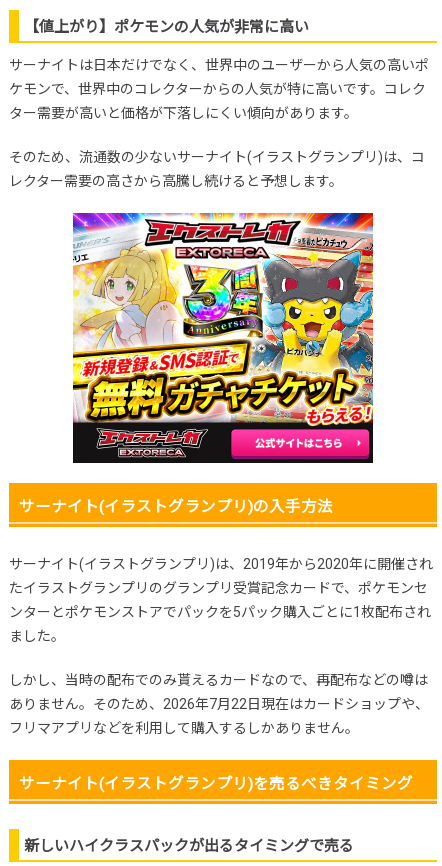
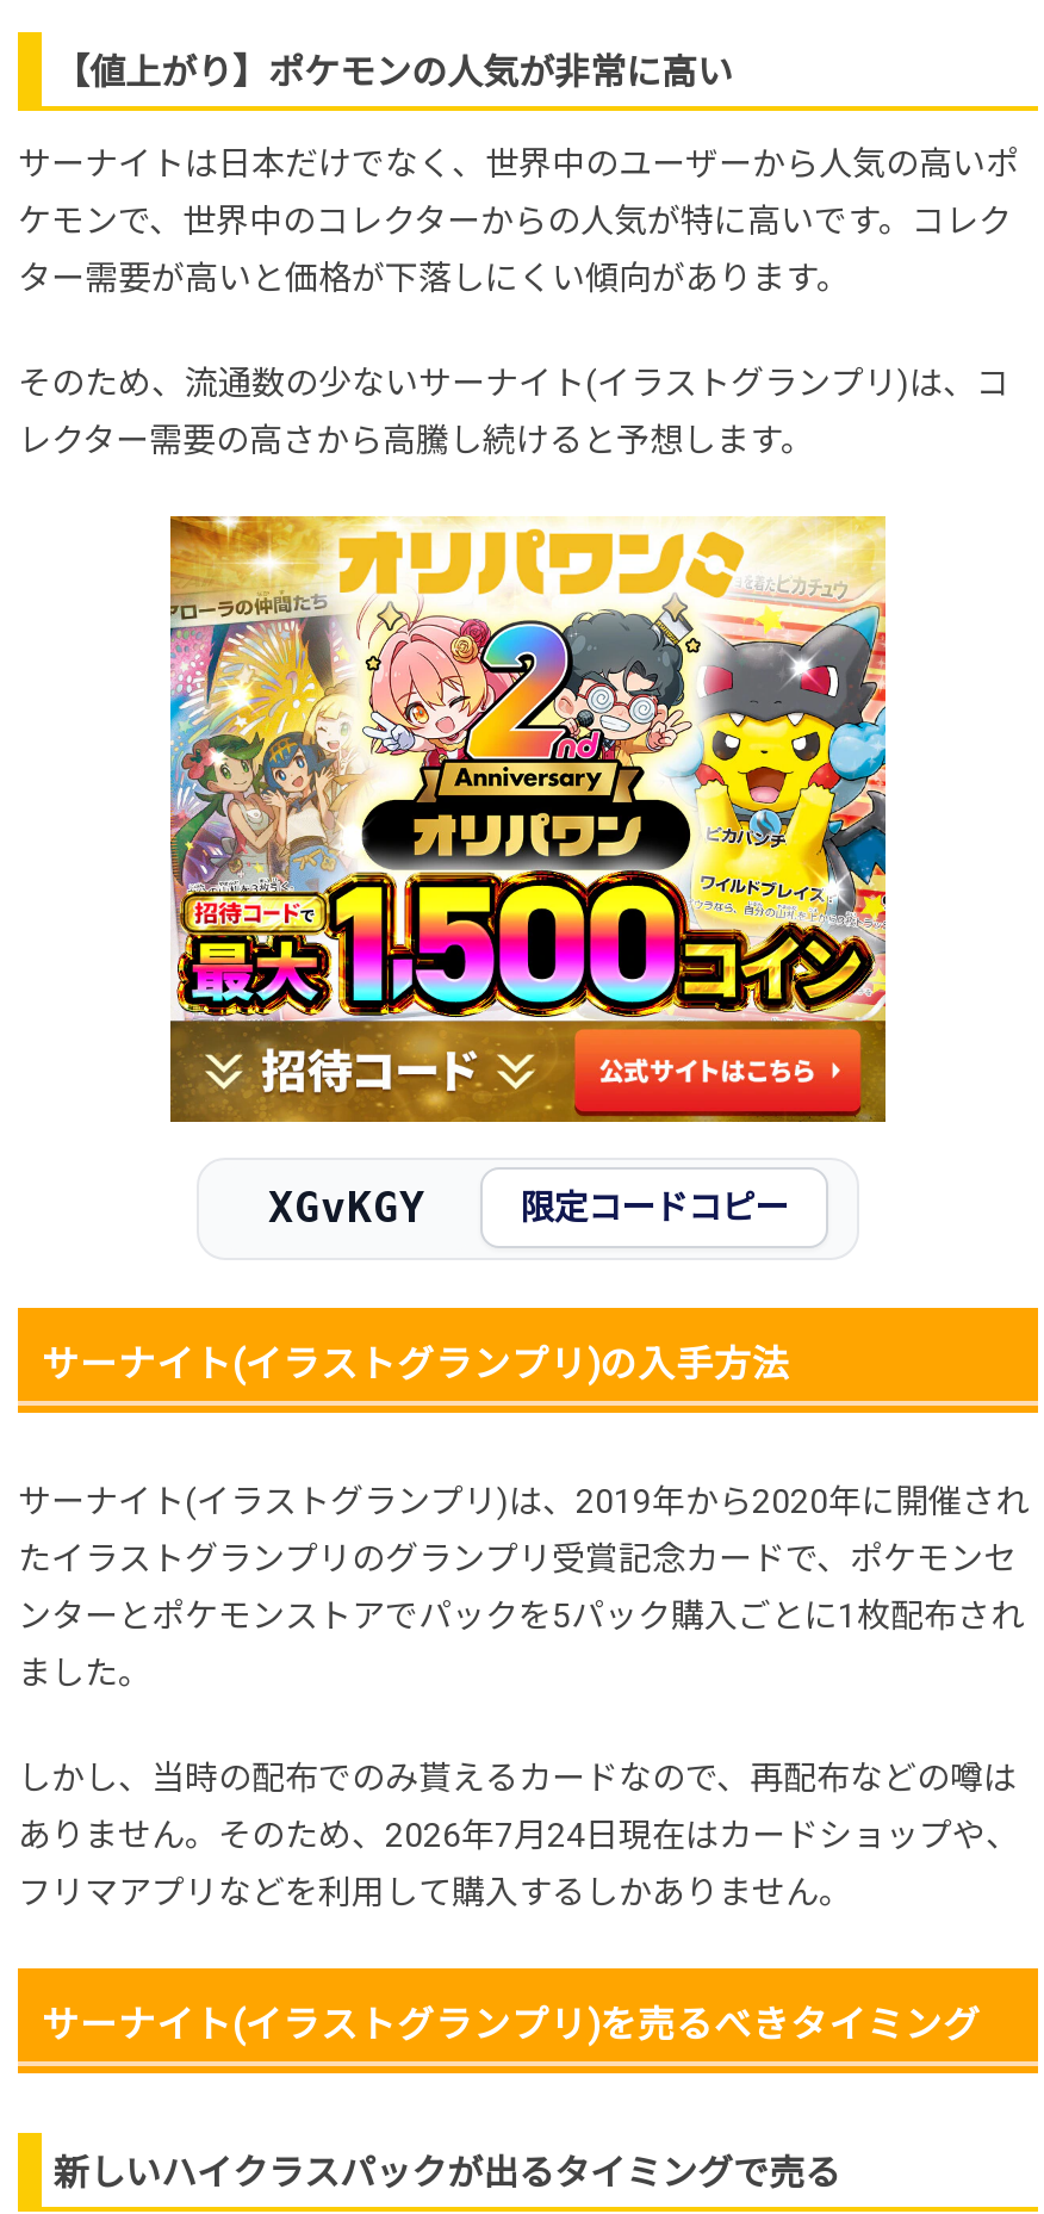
+ XGvKGY
+ 限定コードコピー

- [image]
+ [image]

- ありません。そのため、2026年7月22日現在はカードショップや、
+ ありません。そのため、2026年7月24日現在はカードショップや、
